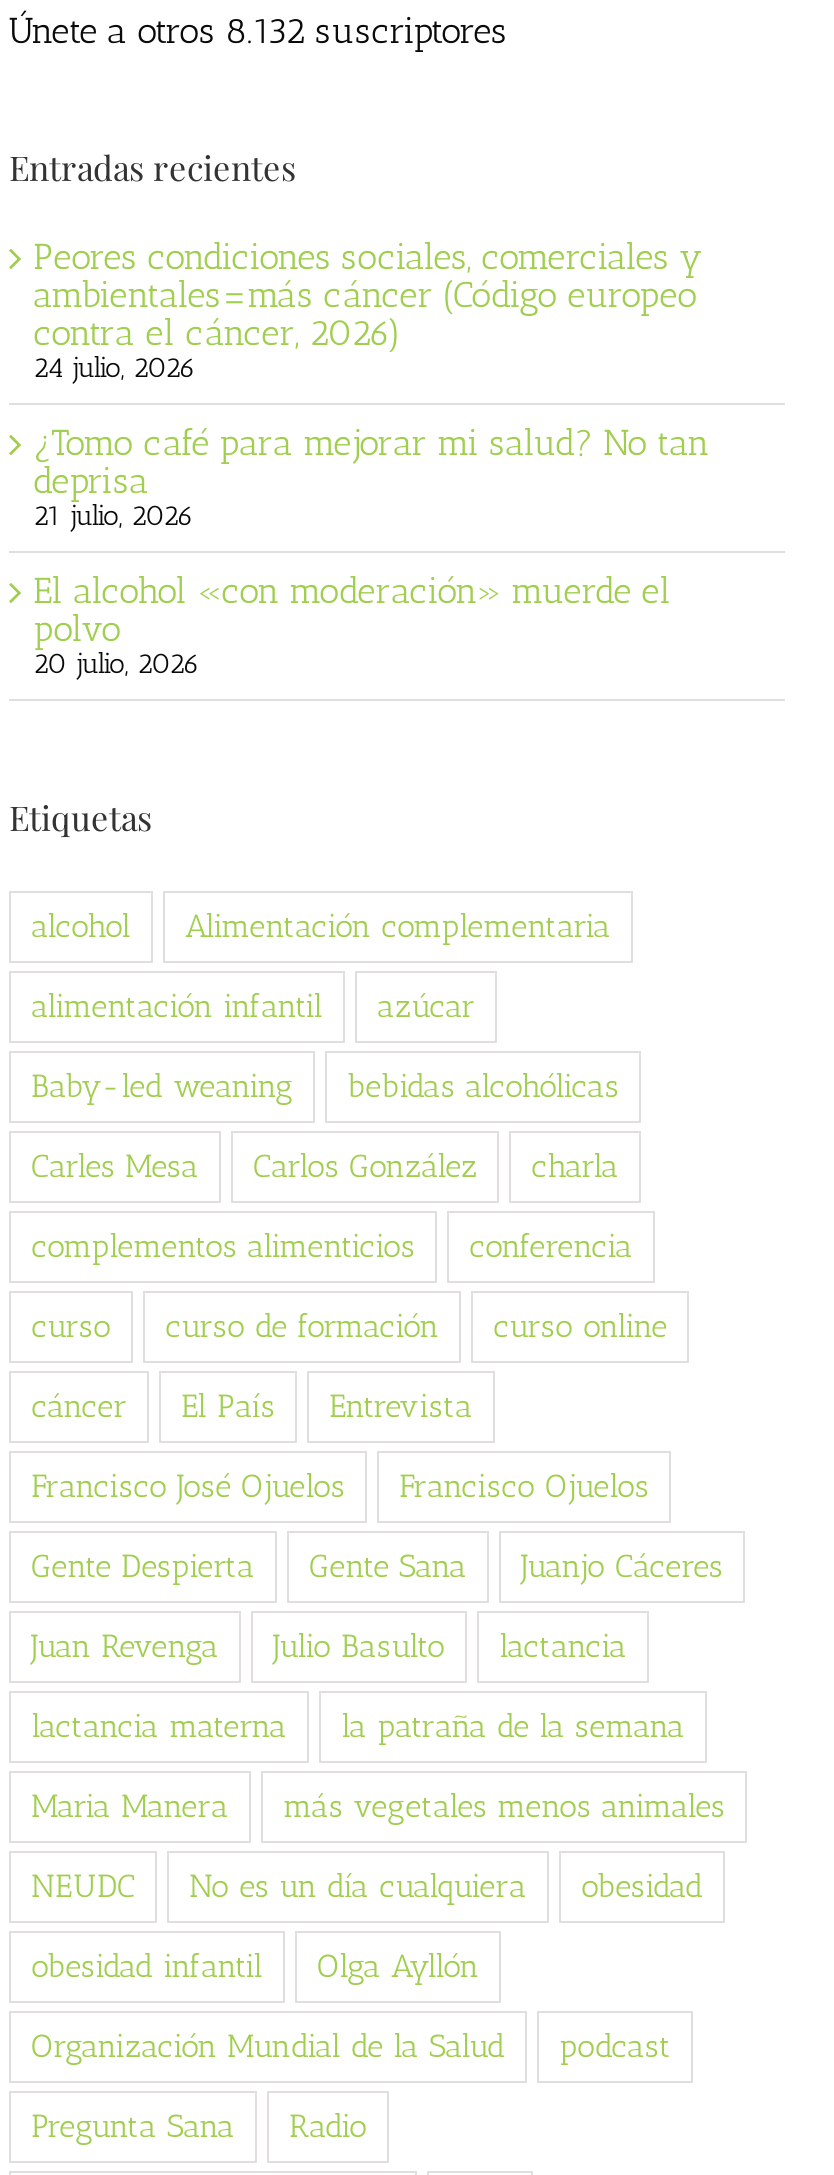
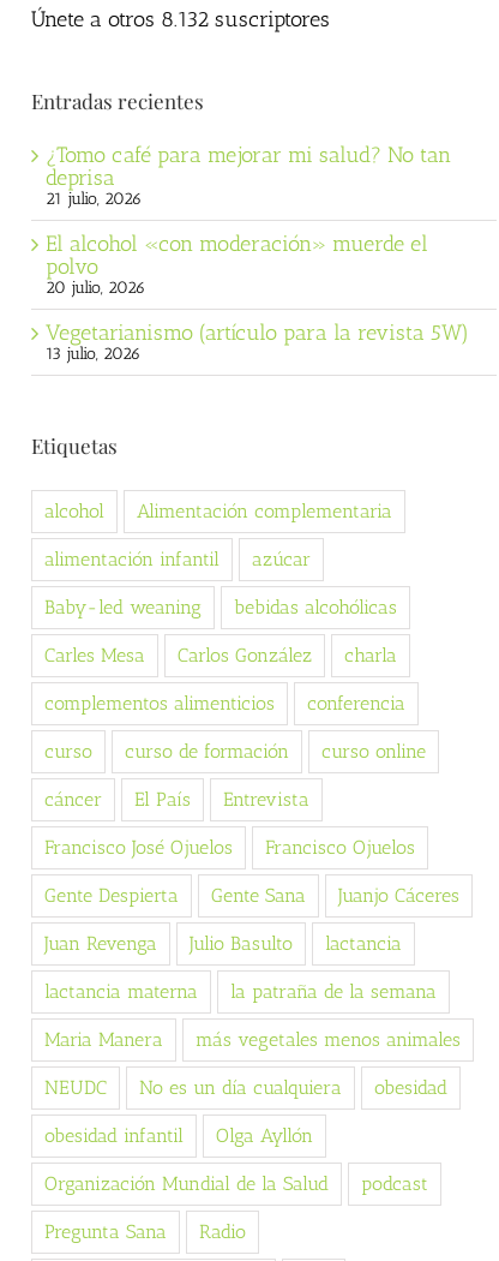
- Peores condiciones sociales, comerciales y
- ambientales=más cáncer (Código europeo
- contra el cáncer, 2026)
- 24 julio, 2026

moved up: ¿Tomo café para mejorar mi salud? No tan | deprisa | 21 julio, 2026 | El alcohol «con moderación» muerde el | polvo | 20 julio, 2026

+ Vegetarianismo (artículo para la revista 5W)
+ 13 julio, 2026
